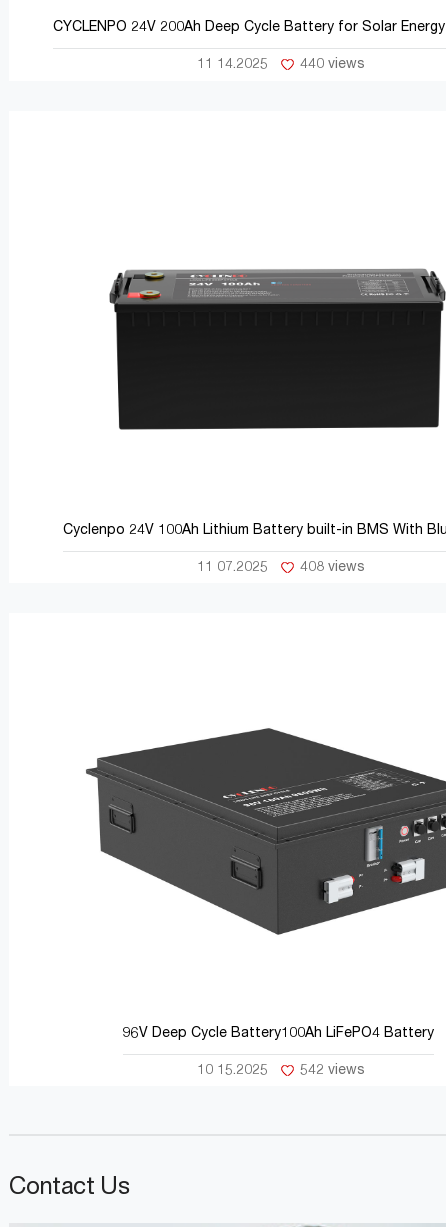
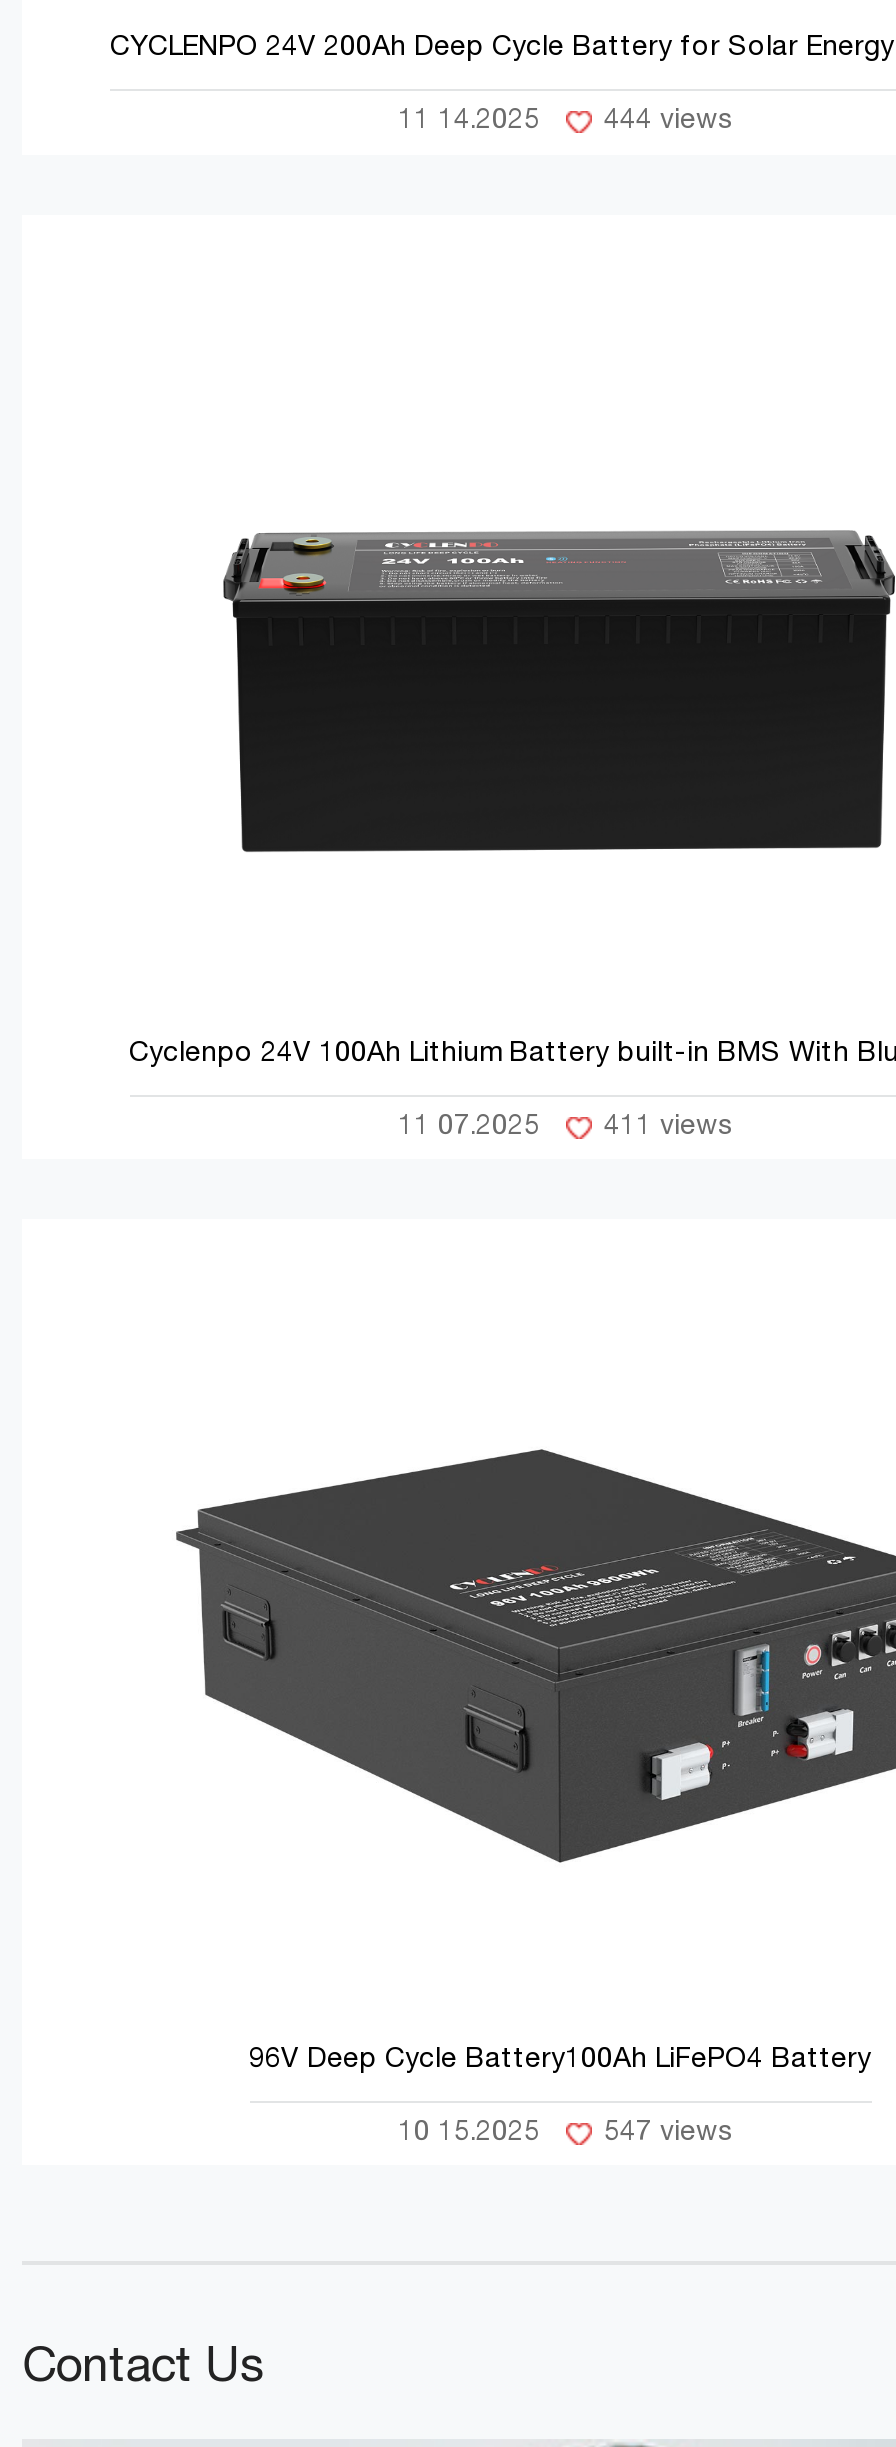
- 11 14.2025 440 views
+ 11 14.2025 444 views

- 11 07.2025 408 views
+ 11 07.2025 411 views

- 10 15.2025 542 views
+ 10 15.2025 547 views
